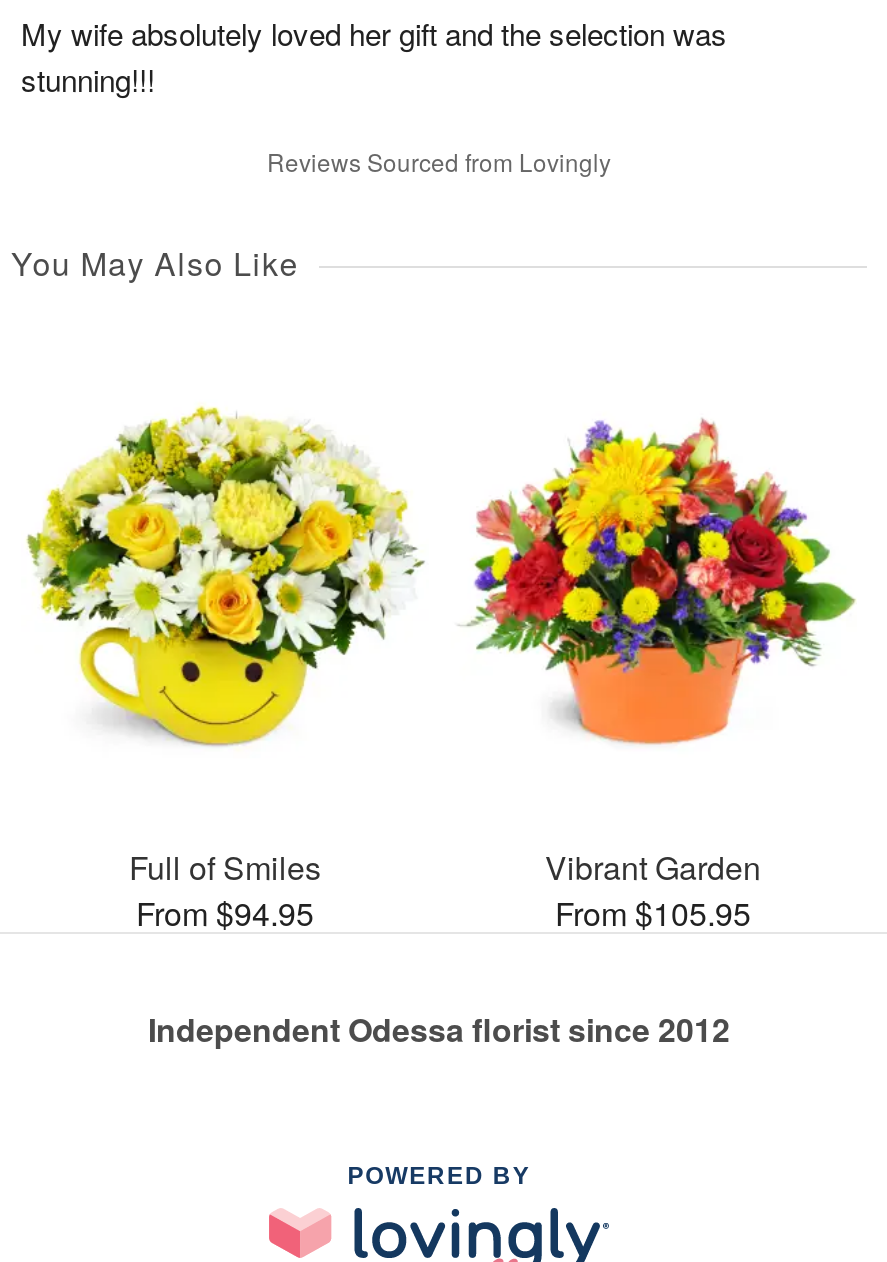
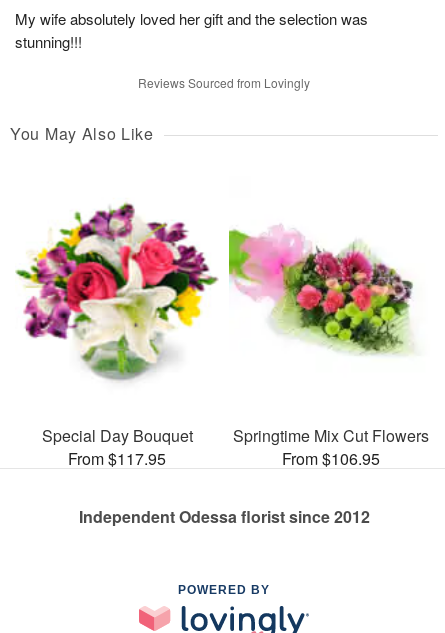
- [image]
+ [image]

- [image]
+ [image]

- Full of Smiles
- From $94.95
+ Special Day Bouquet
+ From $117.95

- Vibrant Garden
- From $105.95
+ Springtime Mix Cut Flowers
+ From $106.95
